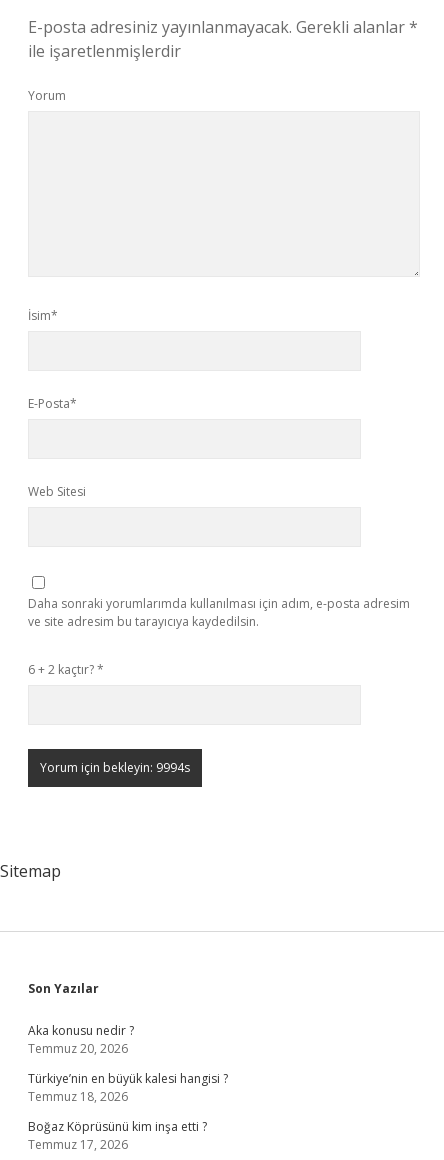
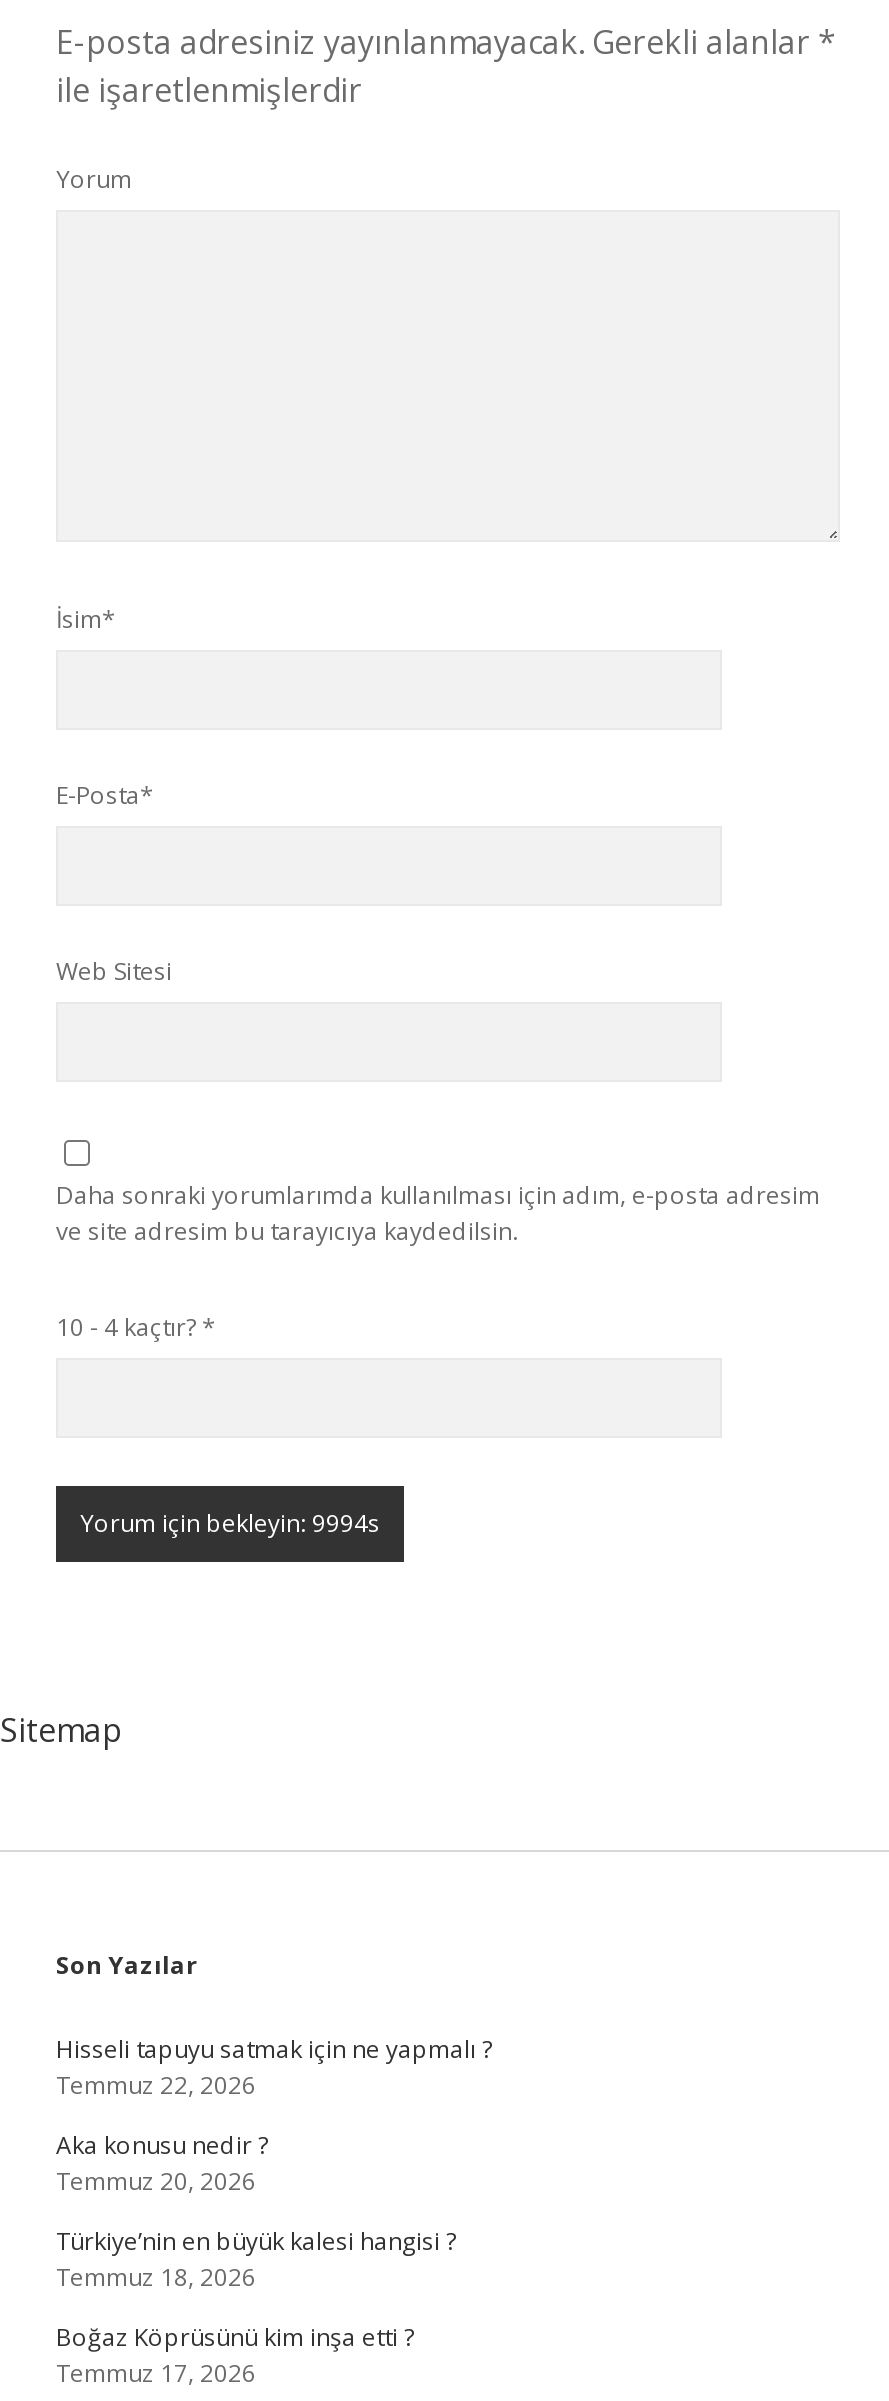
- 6 + 2 kaçtır? *
+ 10 - 4 kaçtır? *

+ Hisseli tapuyu satmak için ne yapmalı ?
+ Temmuz 22, 2026
